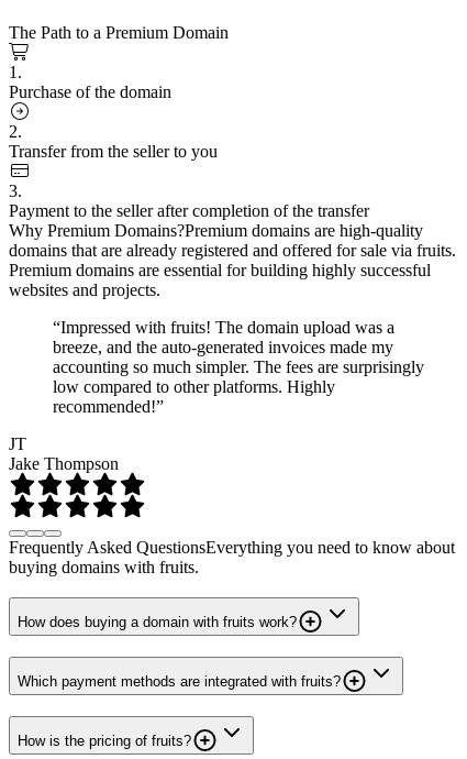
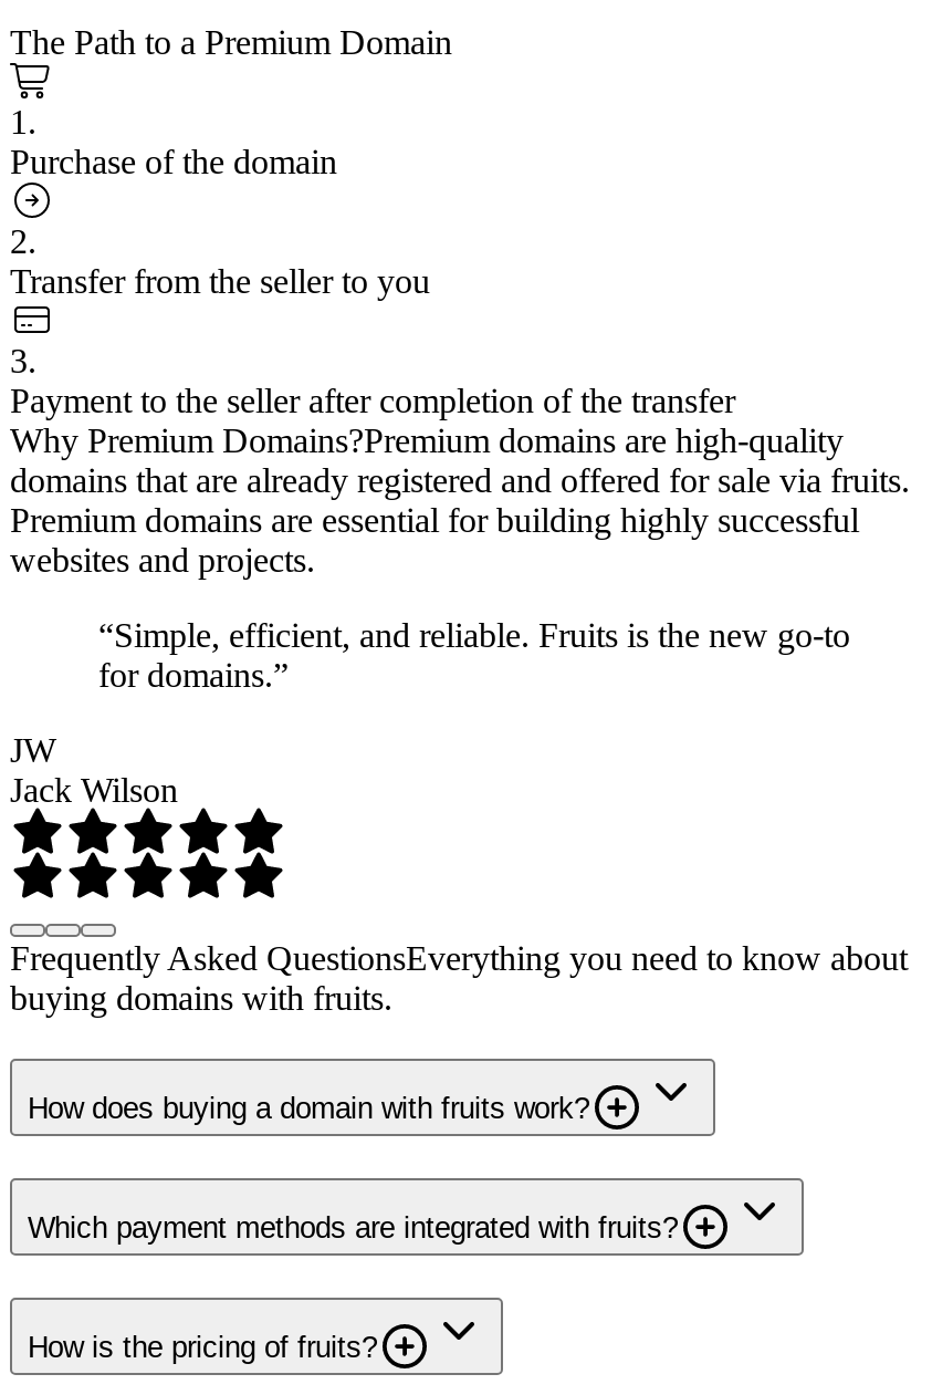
- “Impressed with fruits! The domain upload was a
- breeze, and the auto-generated invoices made my
- accounting so much simpler. The fees are surprisingly
- low compared to other platforms. Highly
- recommended!”
+ “Simple, efficient, and reliable. Fruits is the new go-to
+ for domains.”

- JT
- Jake Thompson
+ JW
+ Jack Wilson
